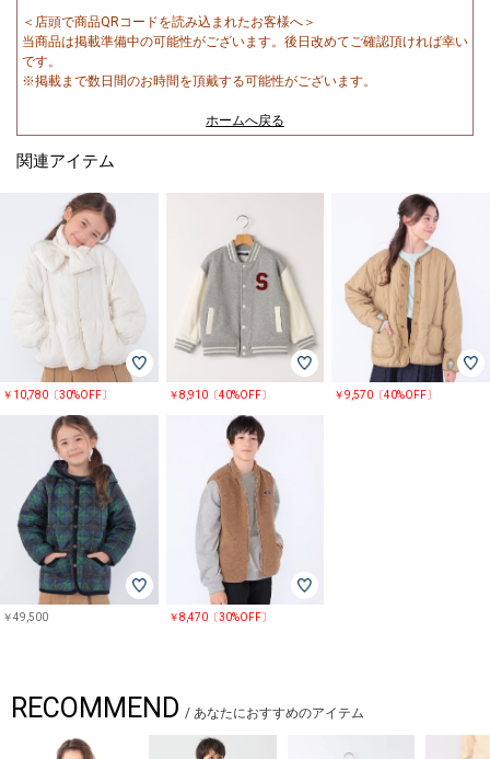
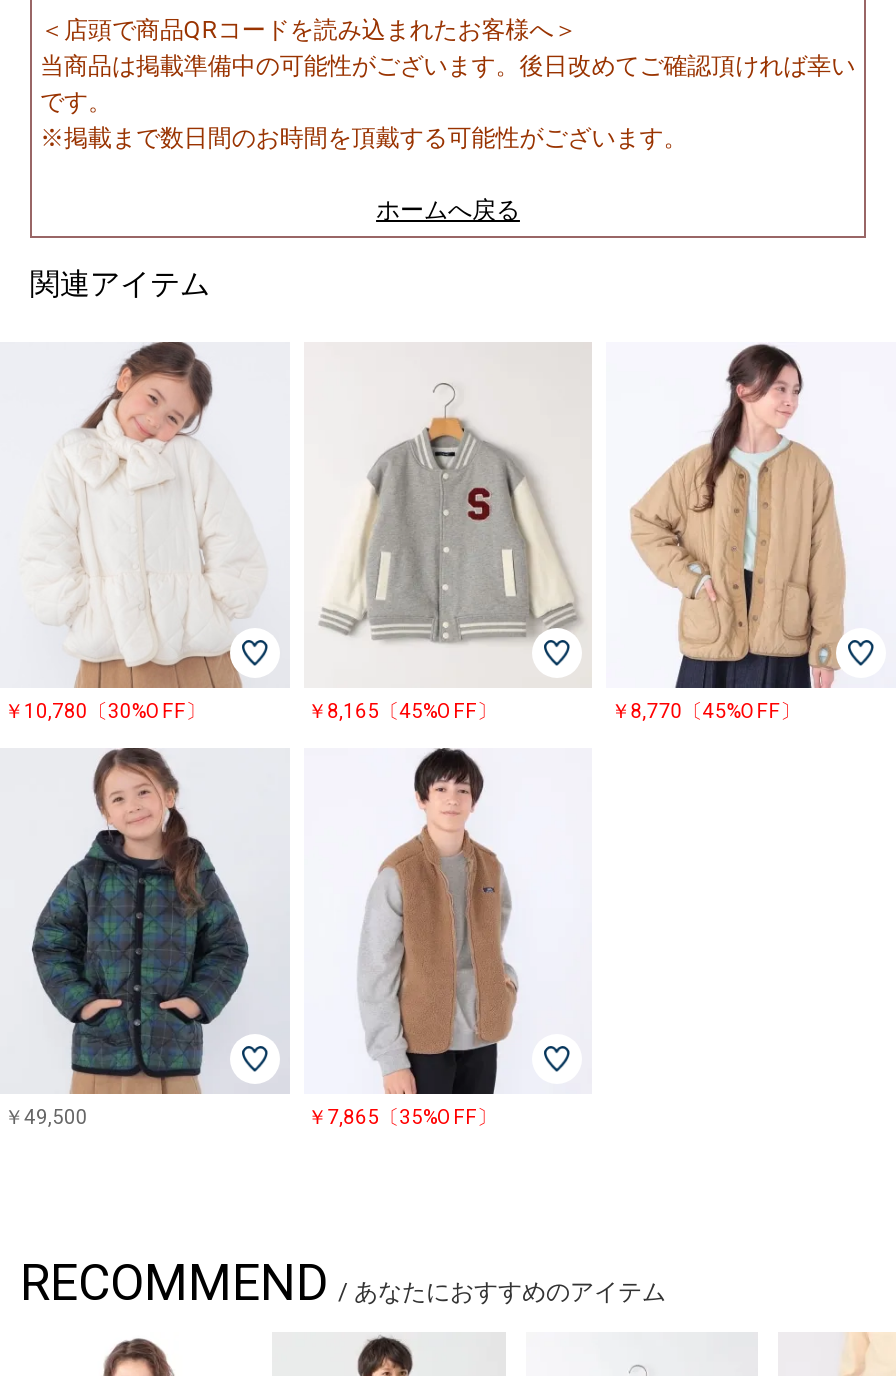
- ￥8,910〔40%OFF〕
- ￥9,570〔40%OFF〕
+ ￥8,165〔45%OFF〕
+ ￥8,770〔45%OFF〕

- ￥8,470〔30%OFF〕
+ ￥7,865〔35%OFF〕
